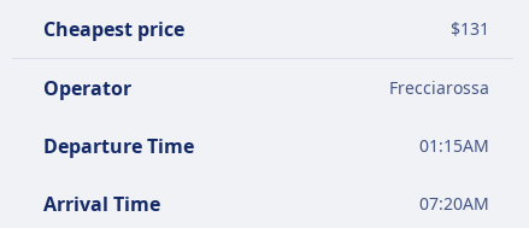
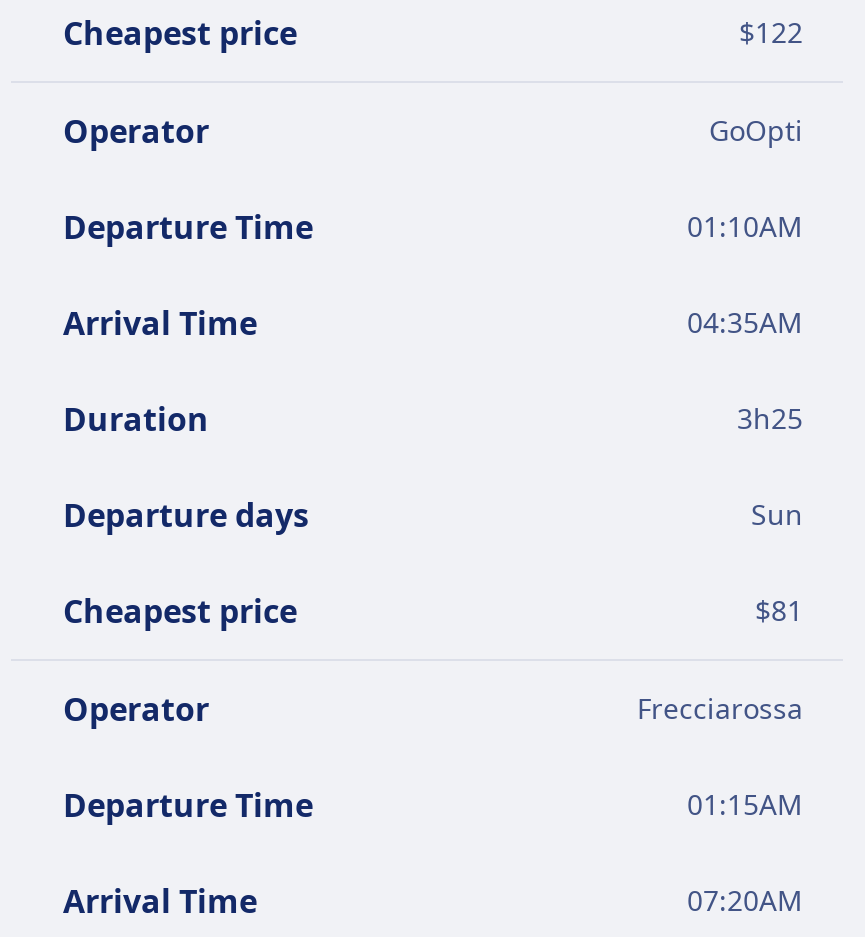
- $131
+ $122
+ Operator
+ GoOpti
+ Departure Time
+ 01:10AM
+ Arrival Time
+ 04:35AM
+ Duration
+ 3h25
+ Departure days
+ Sun
+ Cheapest price
+ $81
